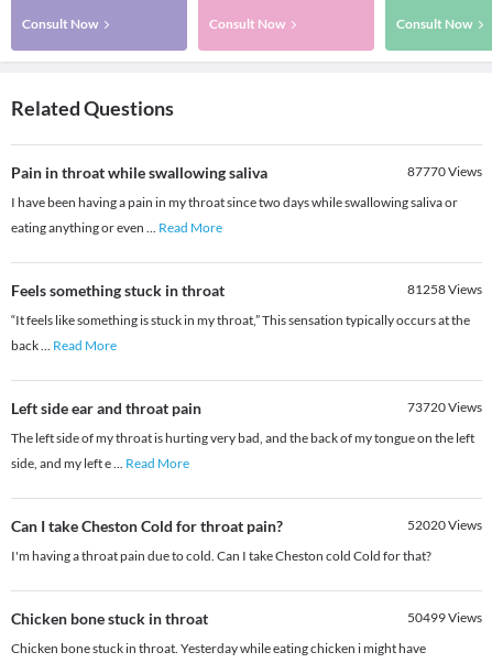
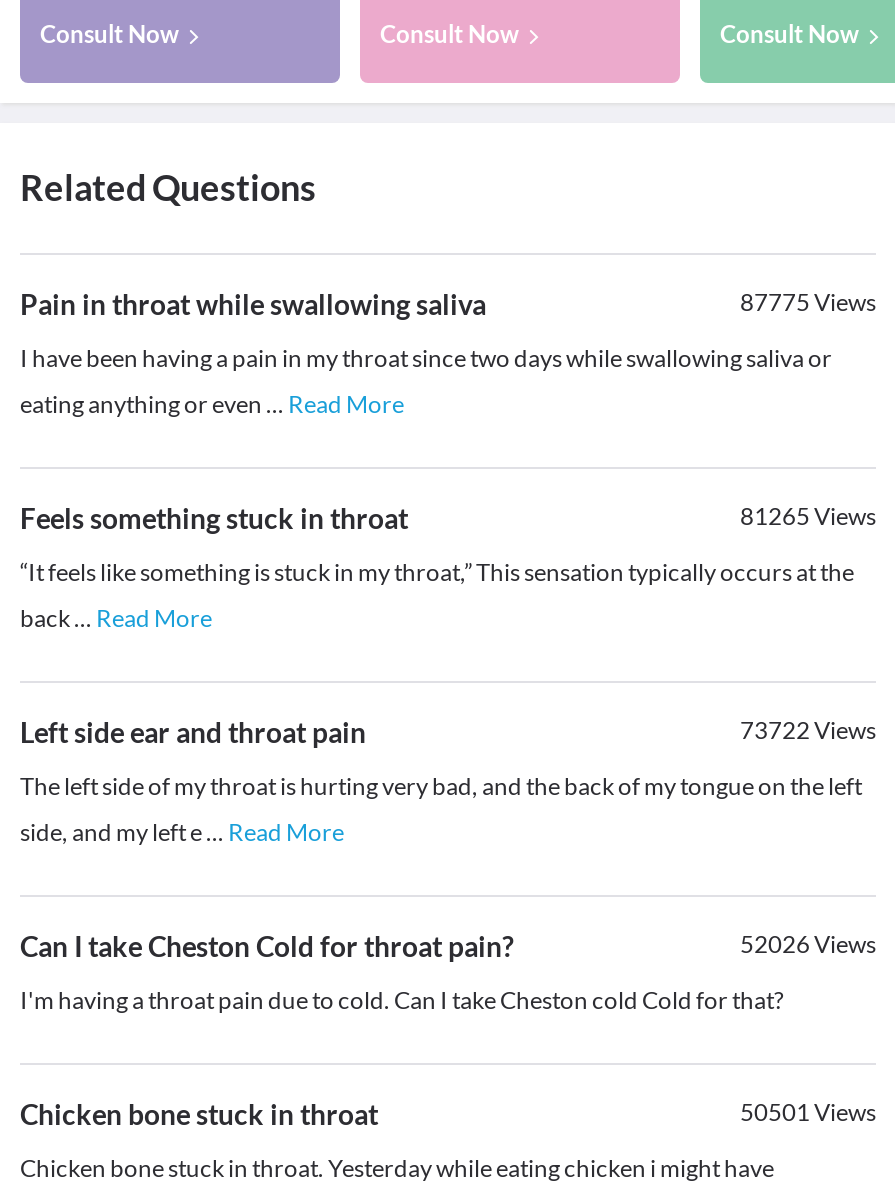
- 87770 Views
+ 87775 Views

- 81258 Views
+ 81265 Views

- 73720Views
+ 73722Views

- 52020Views
+ 52026Views

- 50499Views
+ 50501Views
